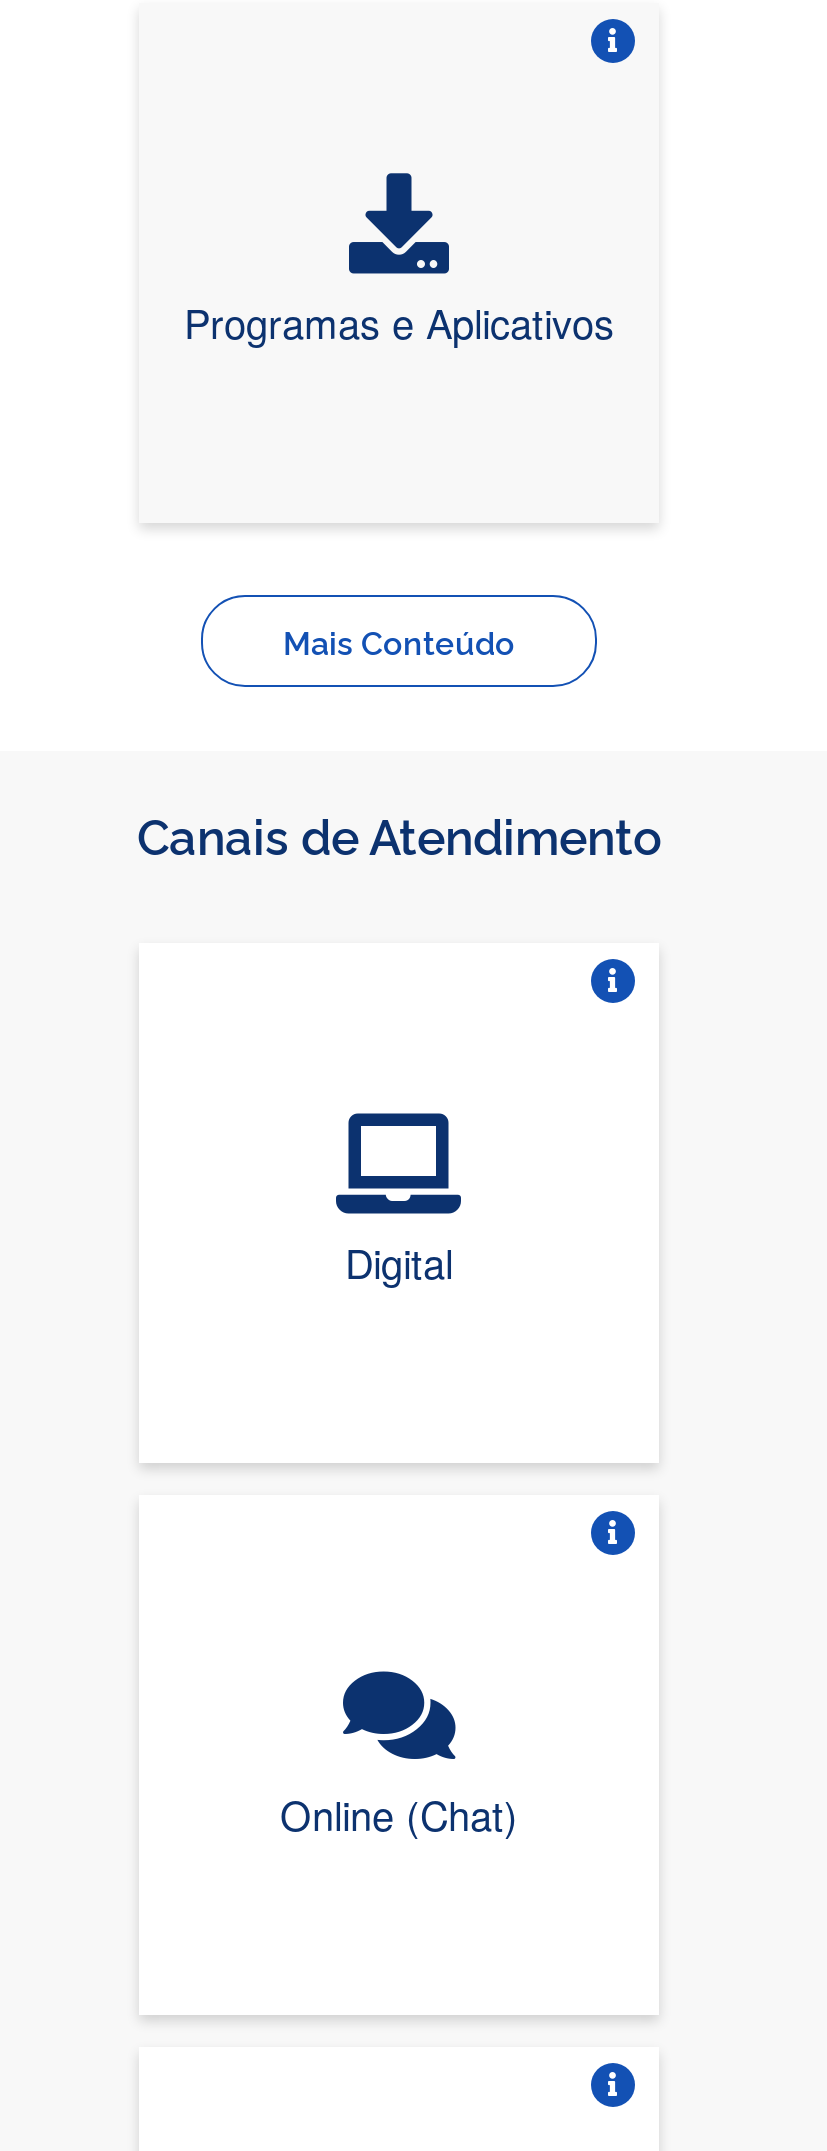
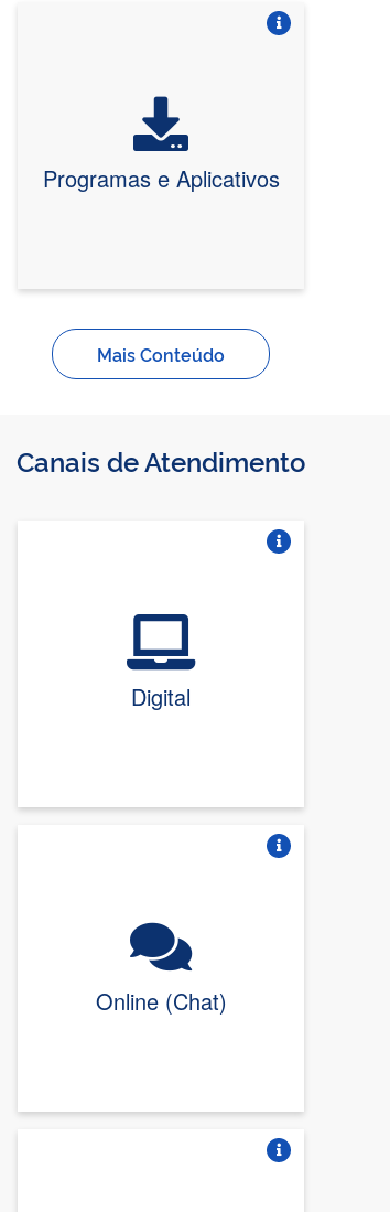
- [image]
+ [image]
